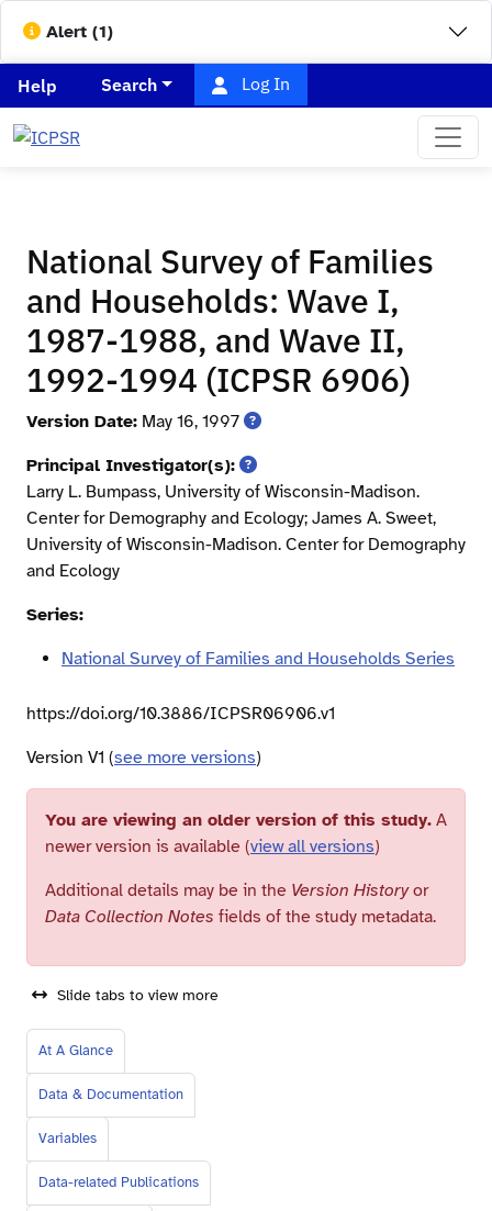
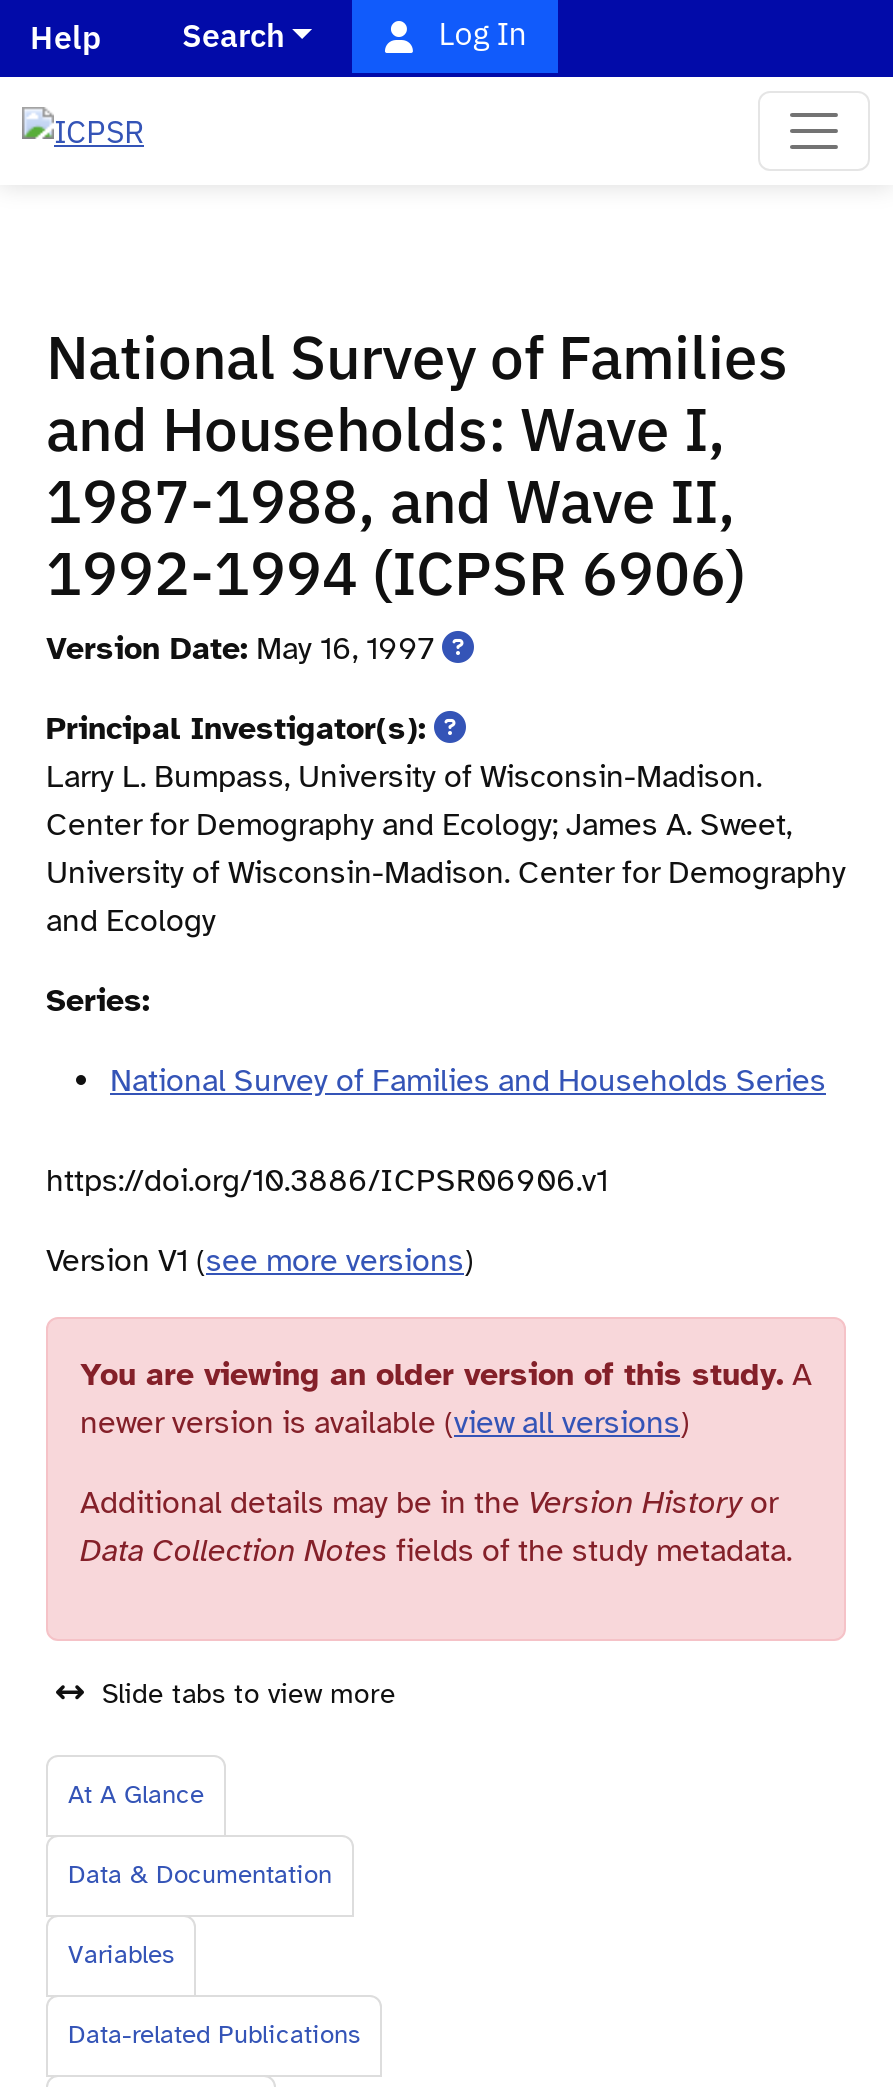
- Alert (1)
